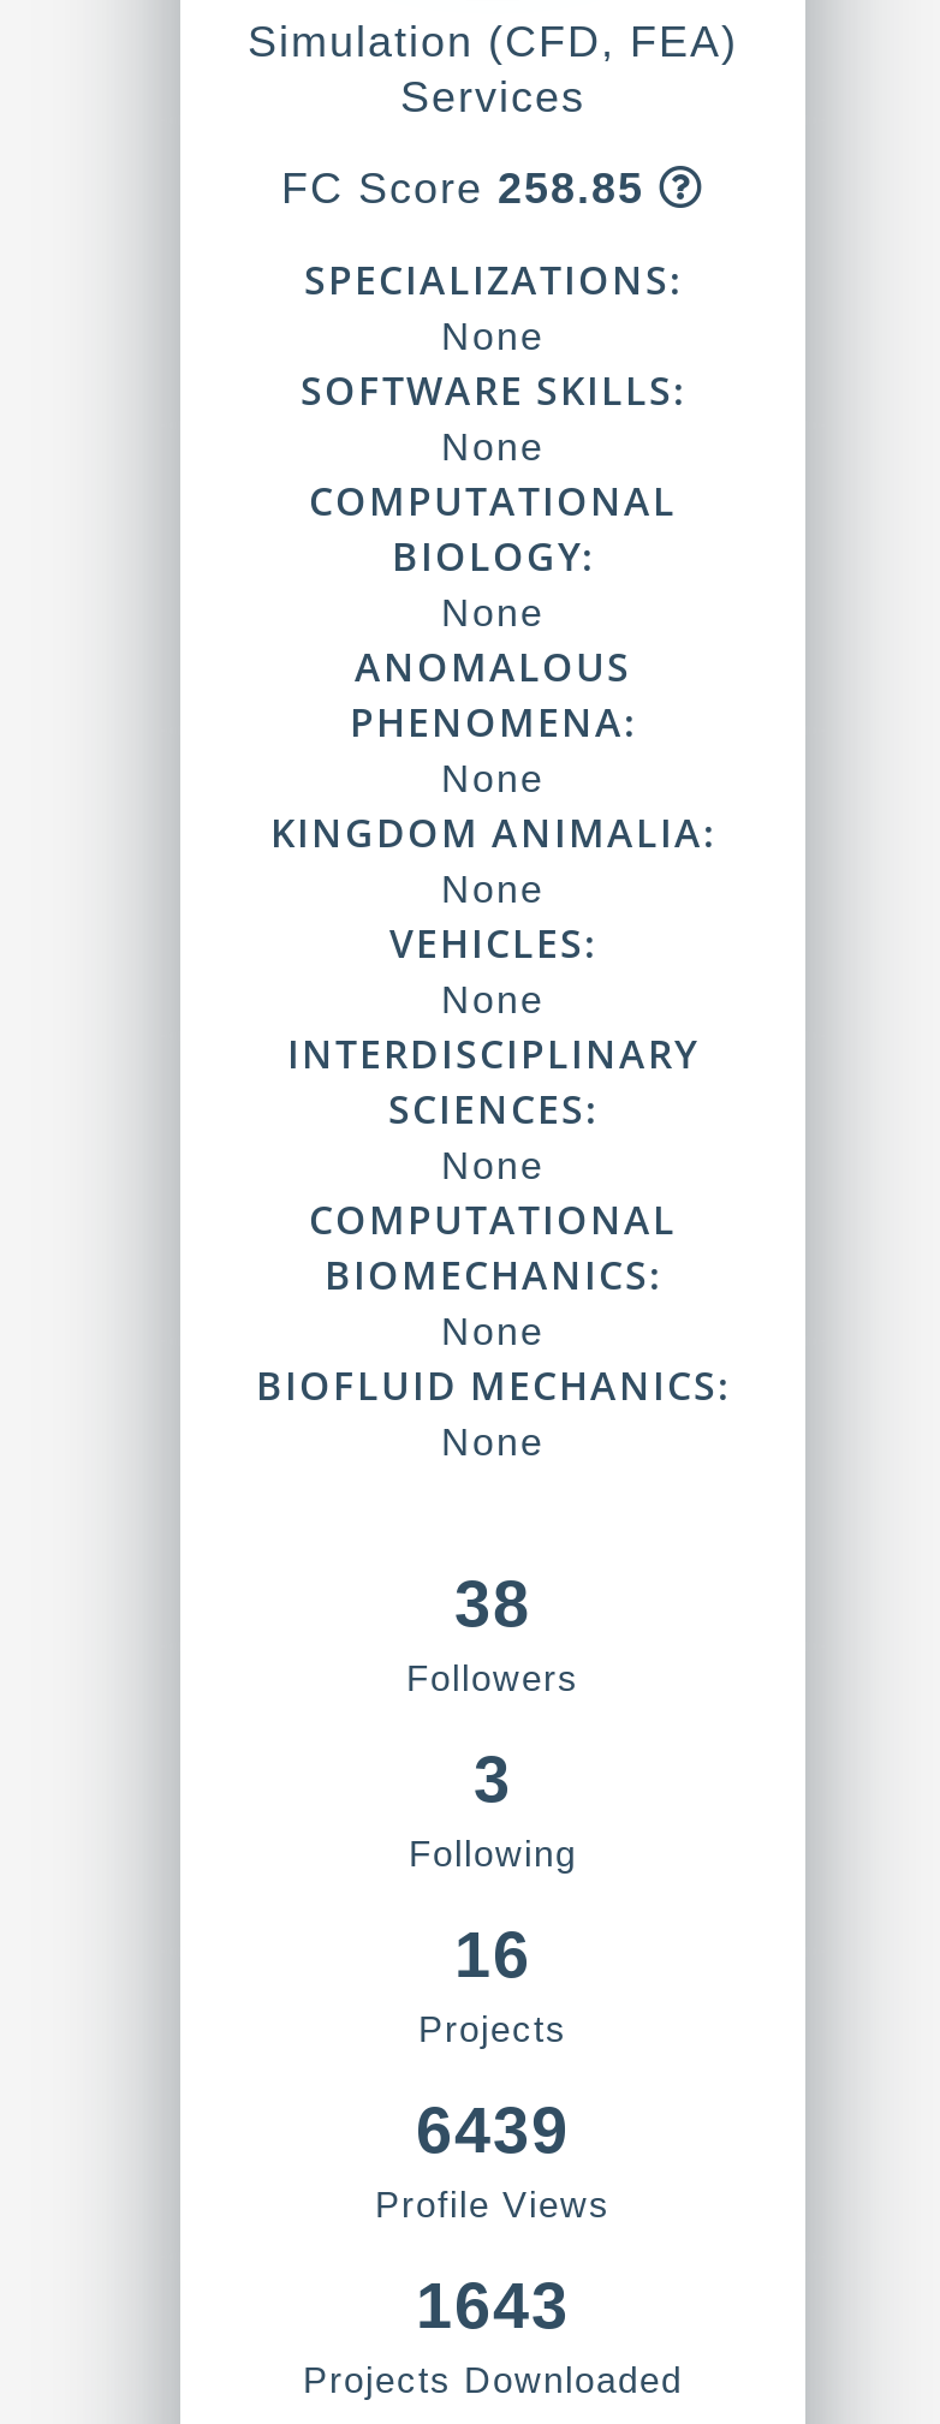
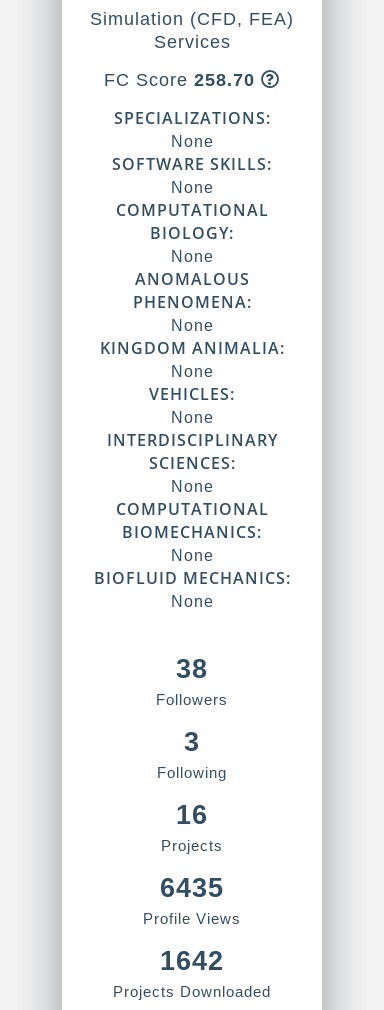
- FC Score 258.85
+ FC Score 258.70

- 6439
+ 6435

- 1643
+ 1642
